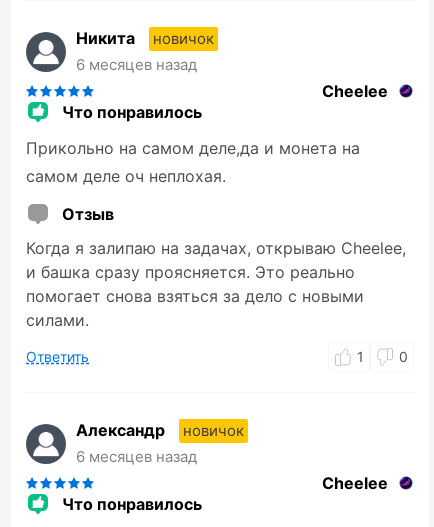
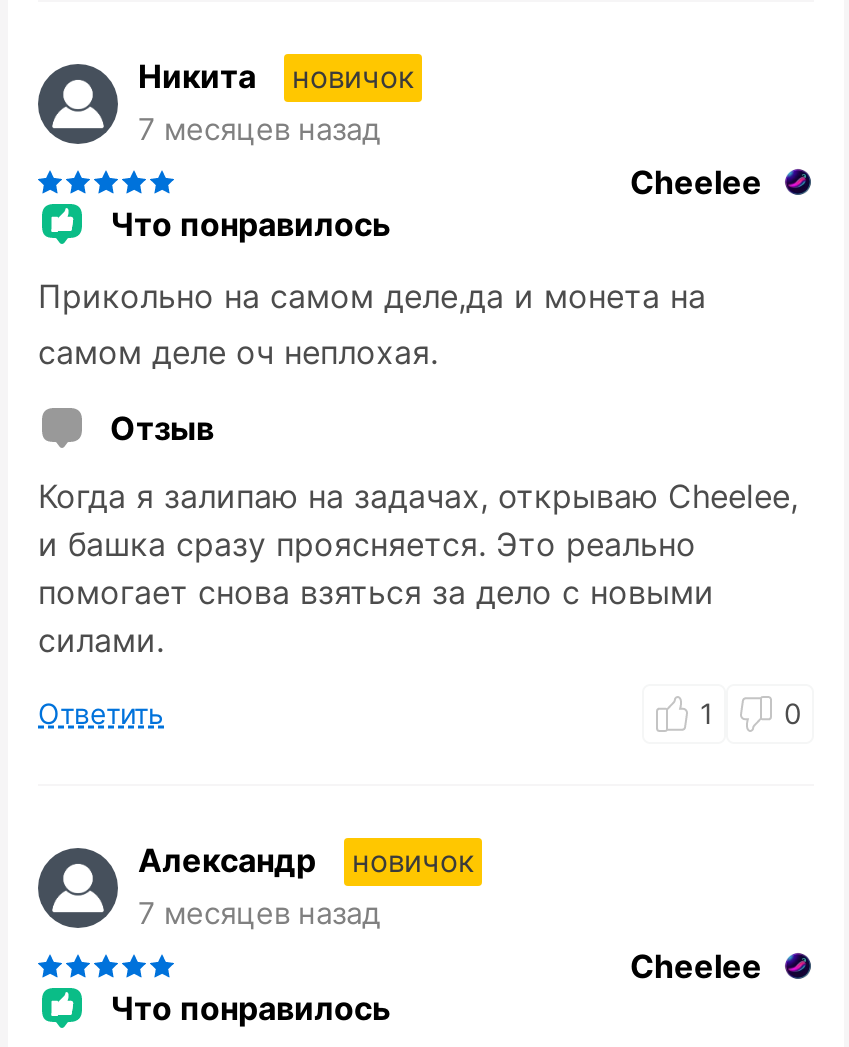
- 6 месяцев назад
+ 7 месяцев назад

- 6 месяцев назад
+ 7 месяцев назад
